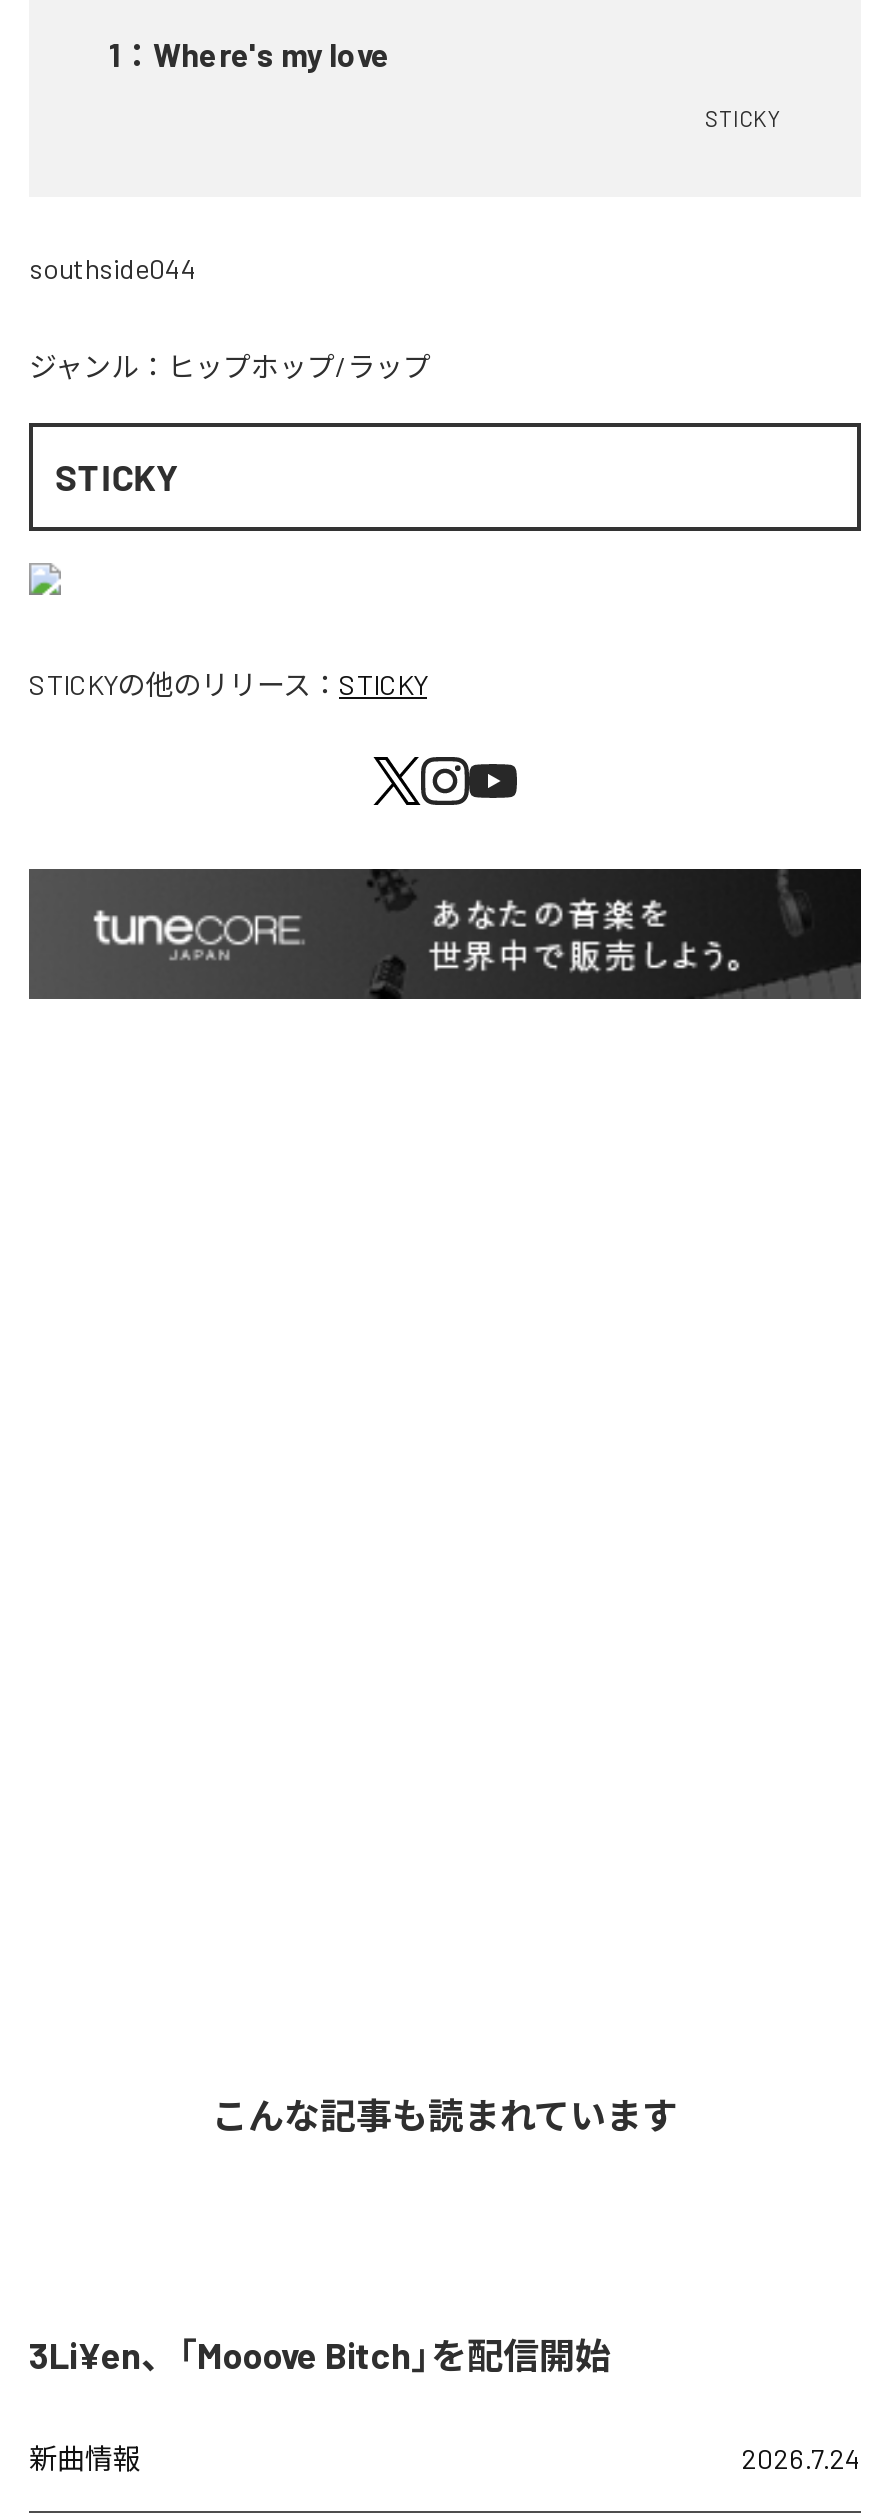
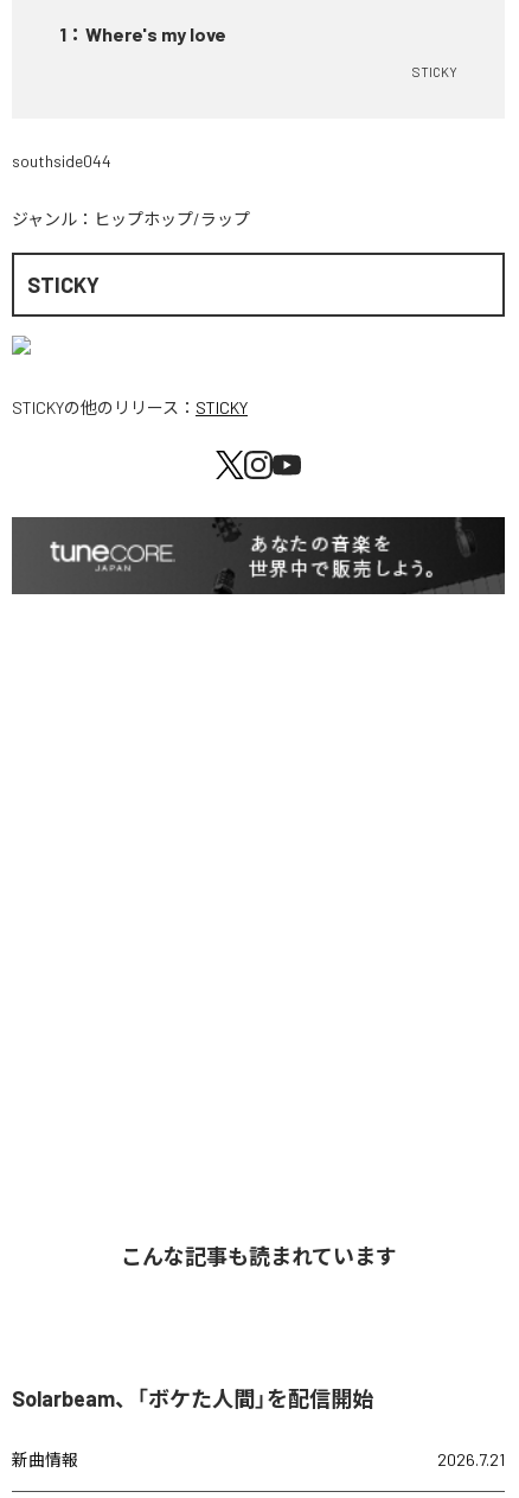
- 3Li¥en、「Mooove Bitch」を配信開始
+ Solarbeam、「ボケた人間」を配信開始

- 2026.7.24
+ 2026.7.21
